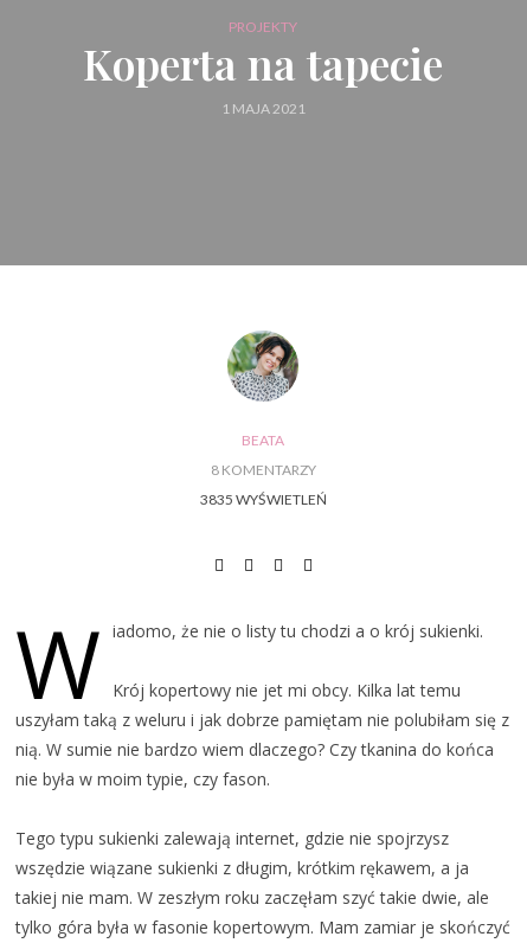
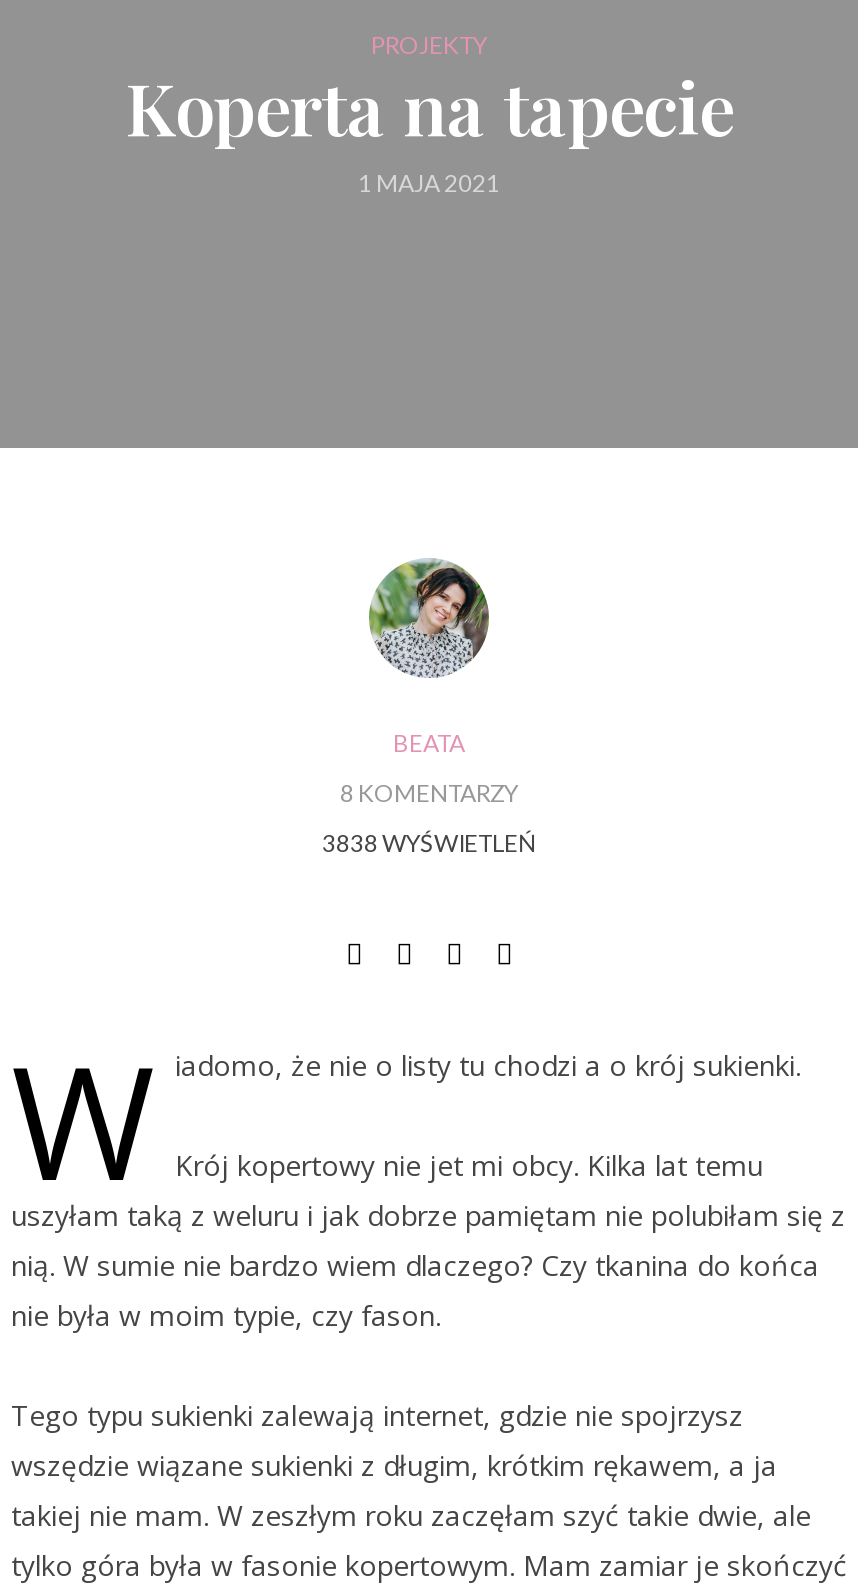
- 3835 WYŚWIETLEŃ
+ 3838 WYŚWIETLEŃ
